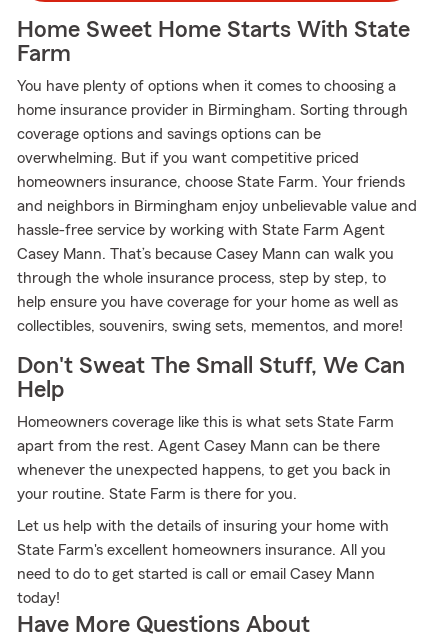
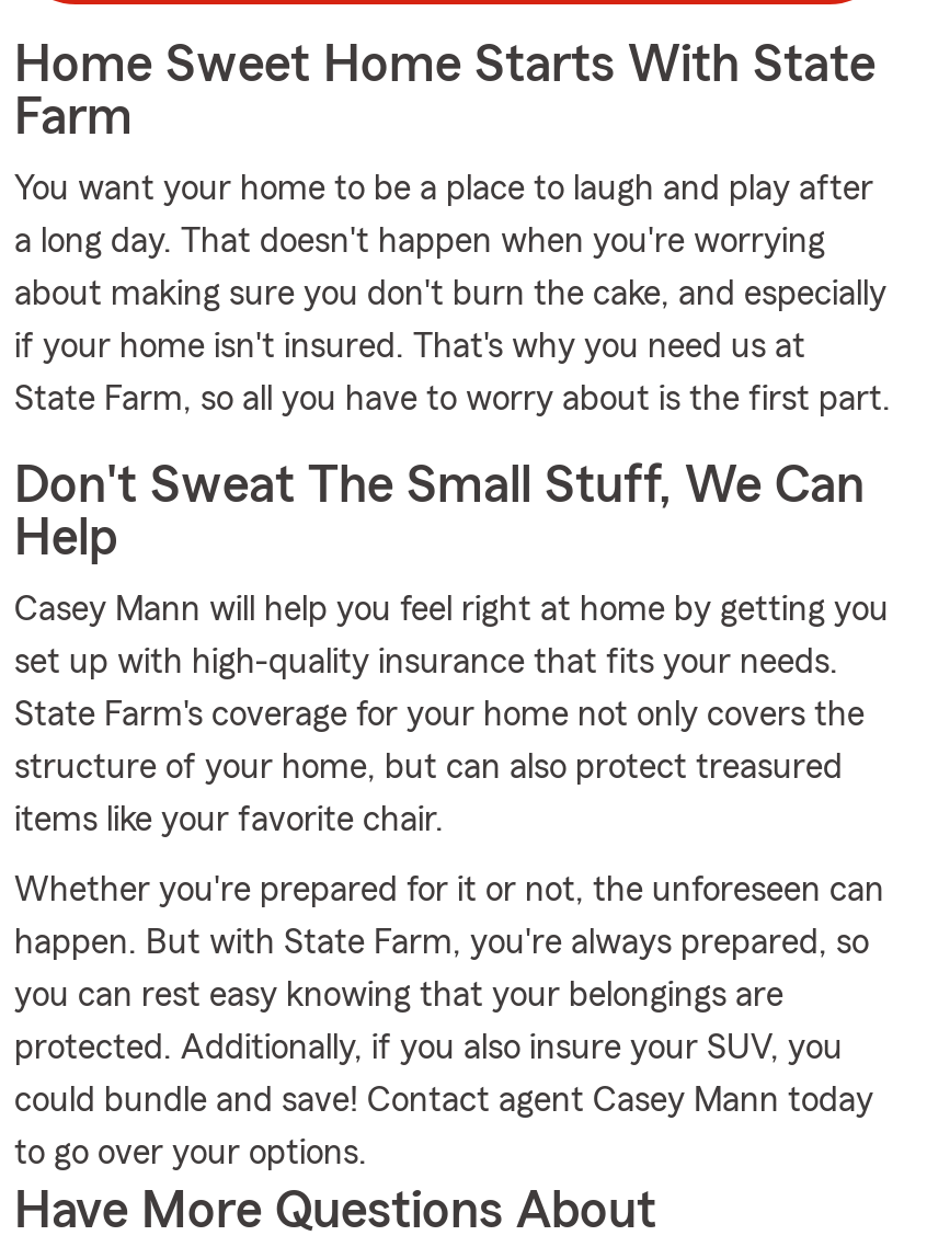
- You have plenty of options when it comes to choosing a
- home insurance provider in Birmingham. Sorting through
- coverage options and savings options can be
- overwhelming. But if you want competitive priced
- homeowners insurance, choose State Farm. Your friends
- and neighbors in Birmingham enjoy unbelievable value and
- hassle-free service by working with State Farm Agent
- Casey Mann. That’s because Casey Mann can walk you
- through the whole insurance process, step by step, to
- help ensure you have coverage for your home as well as
- collectibles, souvenirs, swing sets, mementos, and more!
+ You want your home to be a place to laugh and play after
+ a long day. That doesn't happen when you're worrying
+ about making sure you don't burn the cake, and especially
+ if your home isn't insured. That's why you need us at
+ State Farm, so all you have to worry about is the first part.

moved up: Don't Sweat The Small Stuff, We Can | Help

- Homeowners coverage like this is what sets State Farm
- apart from the rest. Agent Casey Mann can be there
- whenever the unexpected happens, to get you back in
- your routine. State Farm is there for you.
- Let us help with the details of insuring your home with
- State Farm's excellent homeowners insurance. All you
- need to do to get started is call or email Casey Mann
- today!
+ Casey Mann will help you feel right at home by getting you
+ set up with high-quality insurance that fits your needs.
+ State Farm's coverage for your home not only covers the
+ structure of your home, but can also protect treasured
+ items like your favorite chair.
+ Whether you're prepared for it or not, the unforeseen can
+ happen. But with State Farm, you're always prepared, so
+ you can rest easy knowing that your belongings are
+ protected. Additionally, if you also insure your SUV, you
+ could bundle and save! Contact agent Casey Mann today
+ to go over your options.
